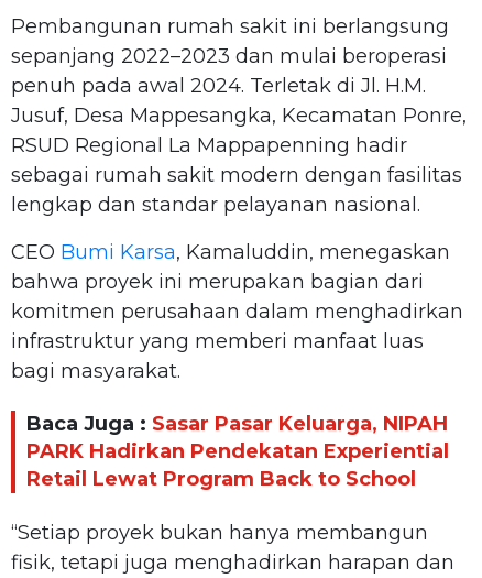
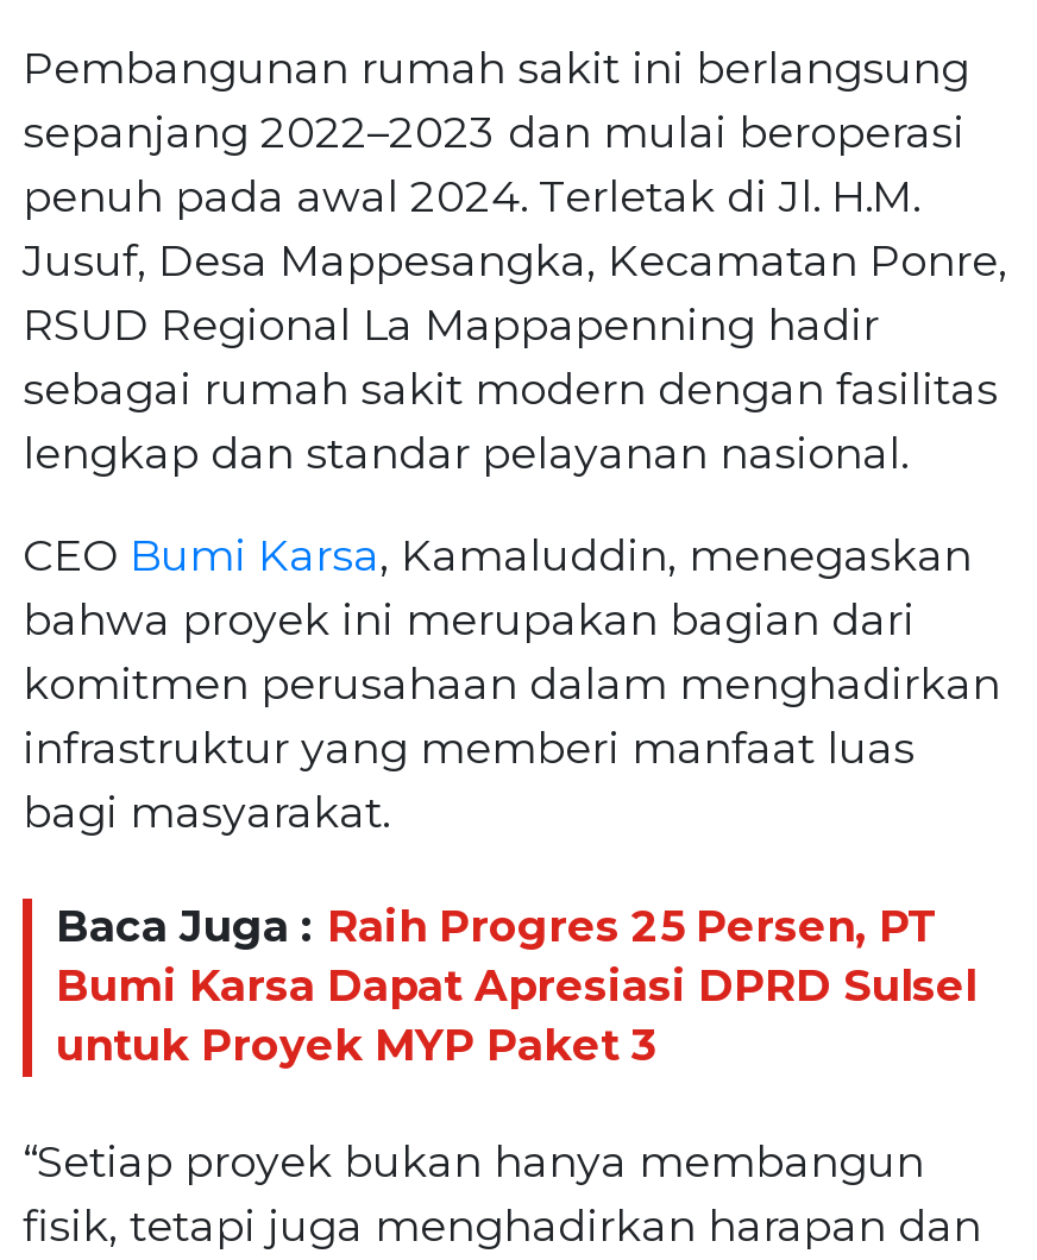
- Baca Juga : Sasar Pasar Keluarga, NIPAH
- PARK Hadirkan Pendekatan Experiential
- Retail Lewat Program Back to School
+ Baca Juga : Raih Progres 25 Persen, PT
+ Bumi Karsa Dapat Apresiasi DPRD Sulsel
+ untuk Proyek MYP Paket 3
